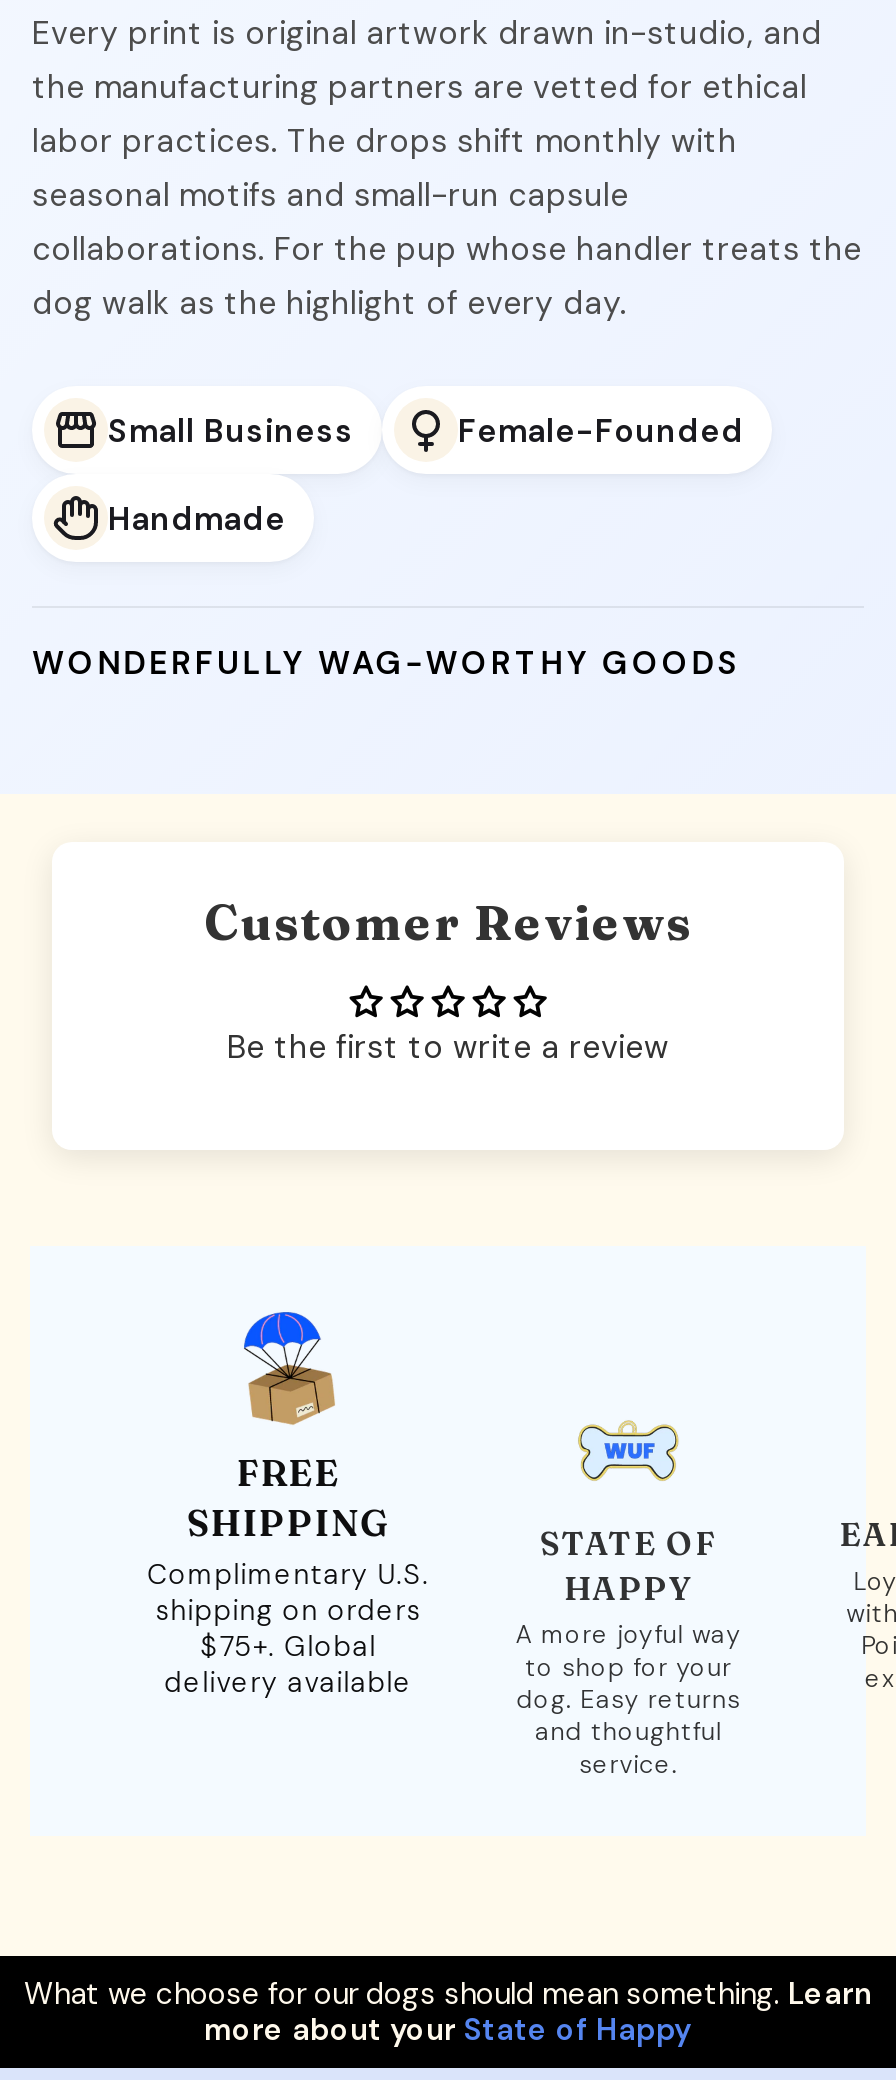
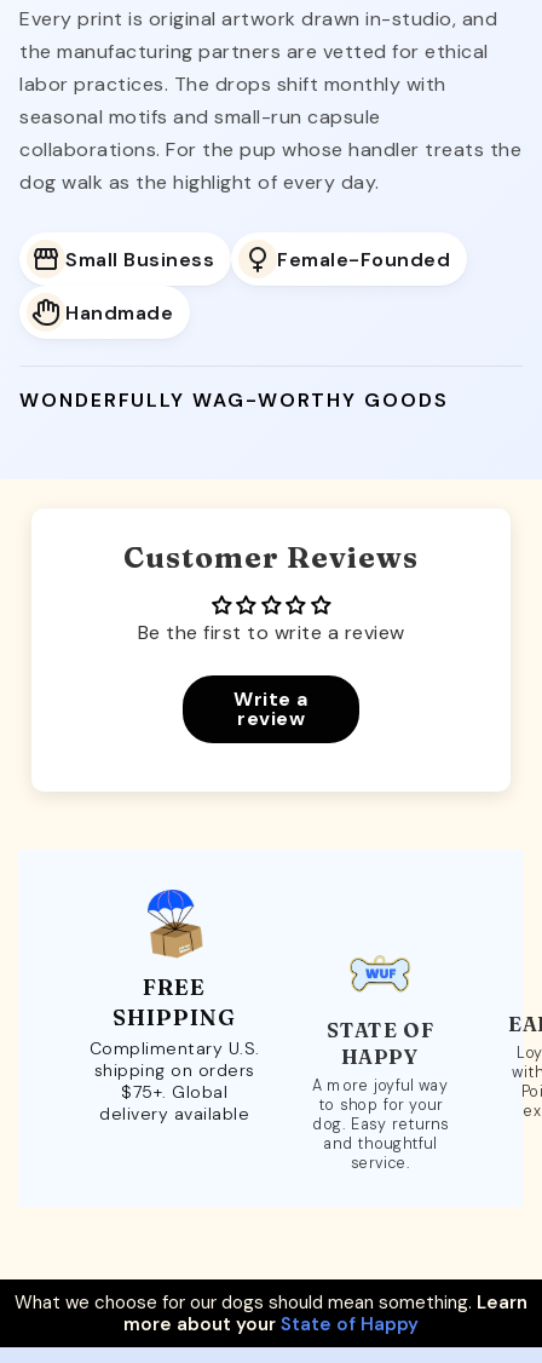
+ Write a
+ review
